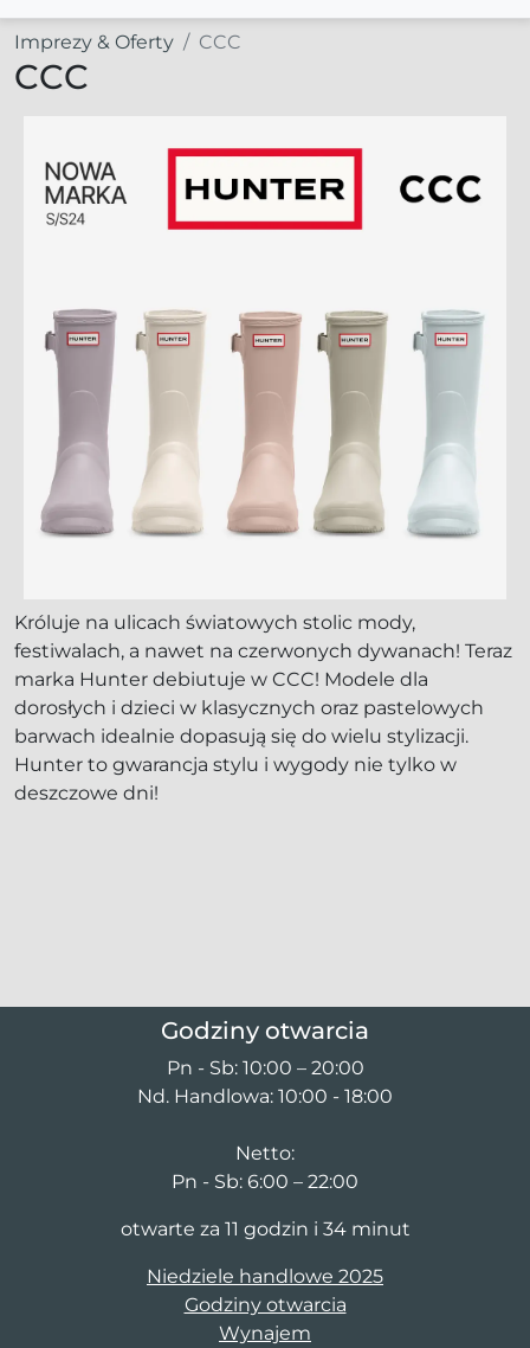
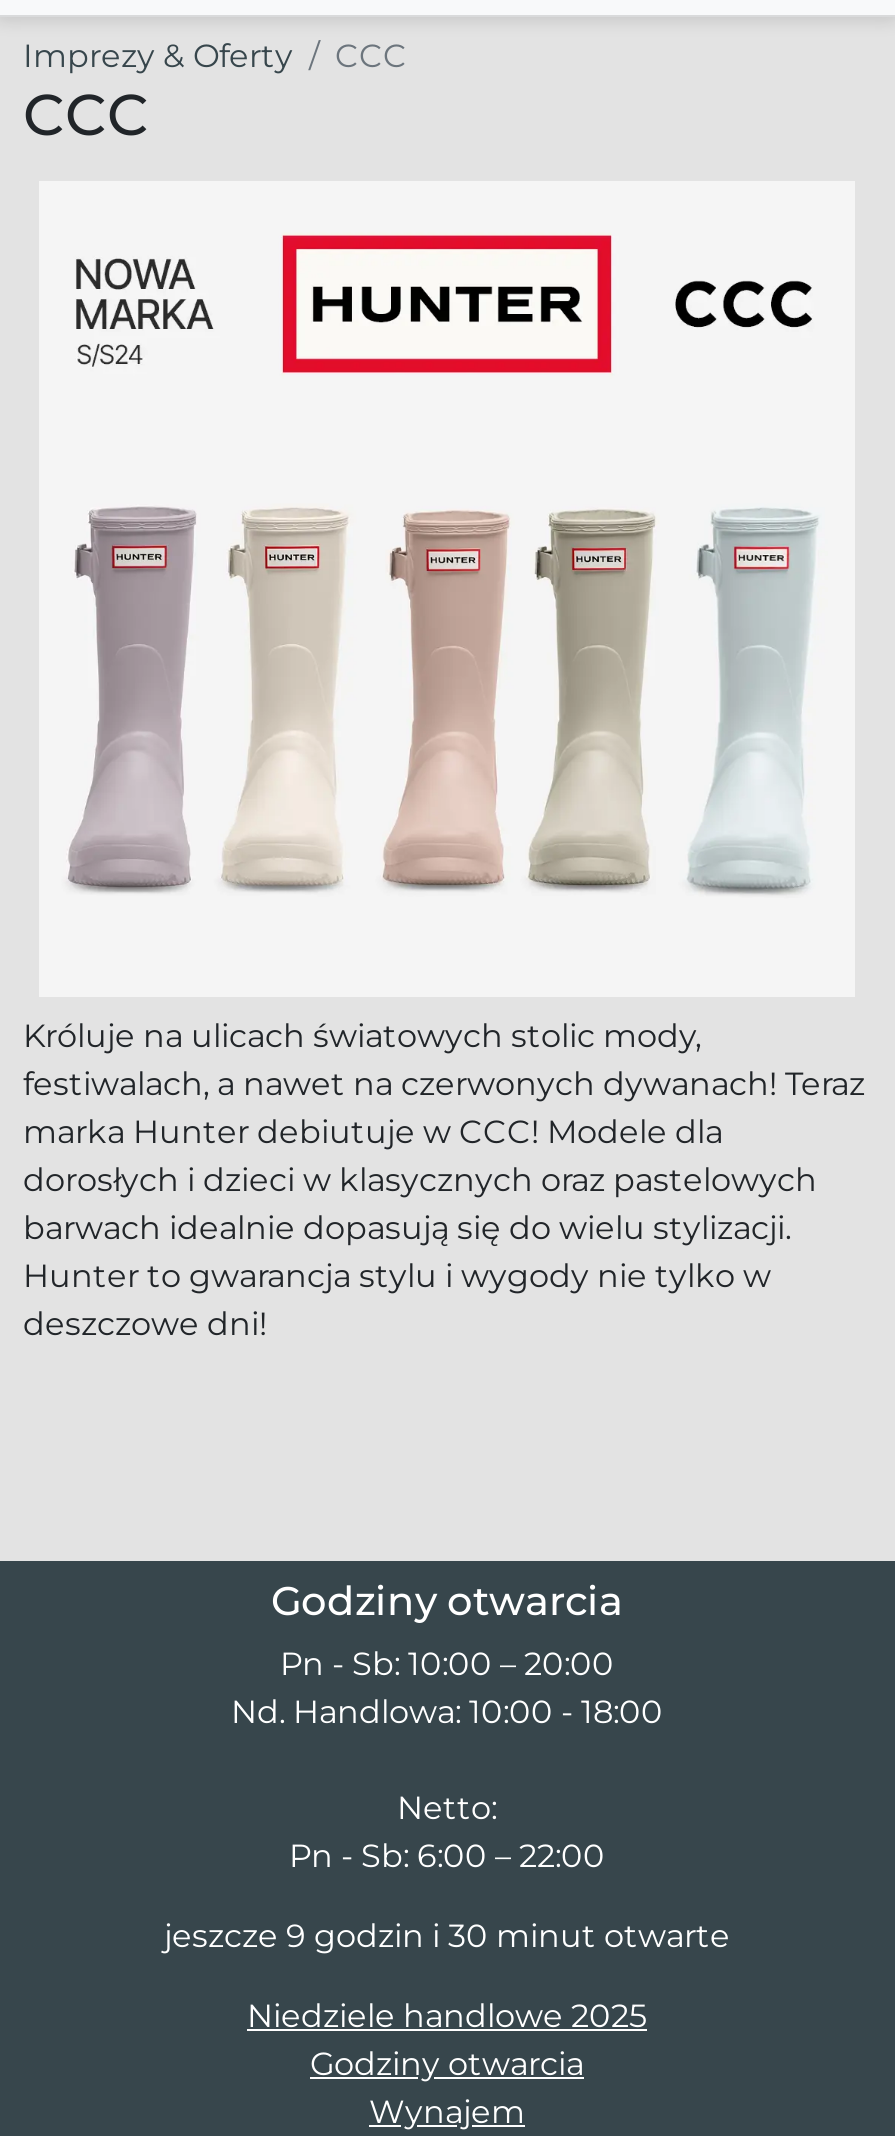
- otwarte za 11 godzin i 34 minut
+ jeszcze 9 godzin i 30 minut otwarte
